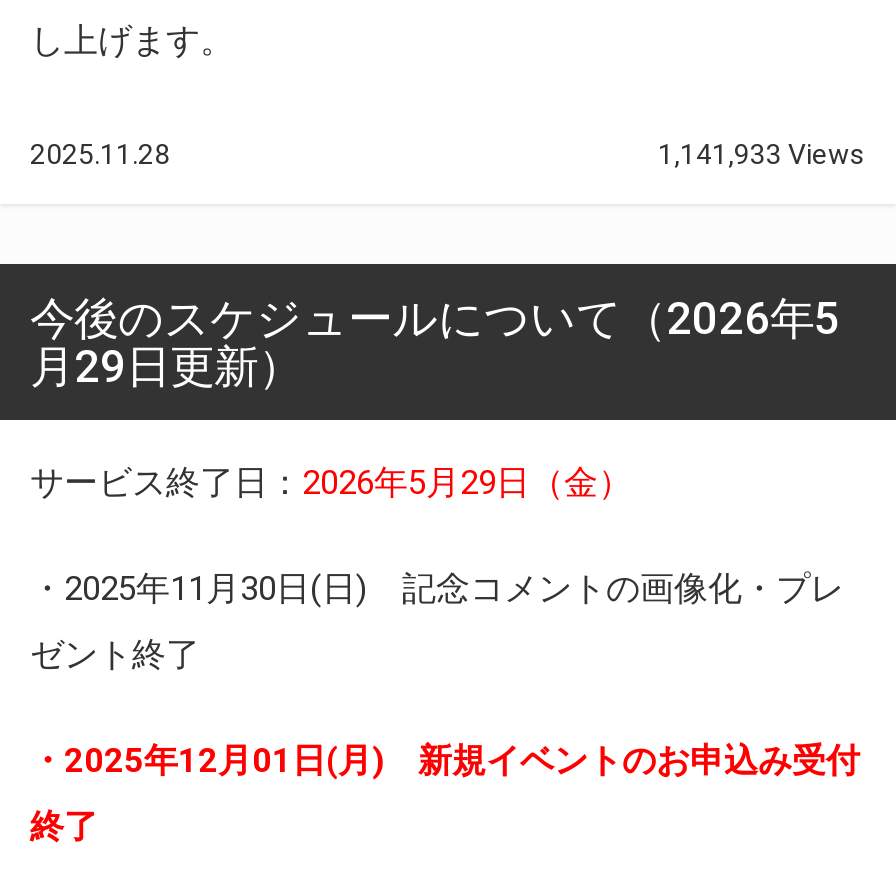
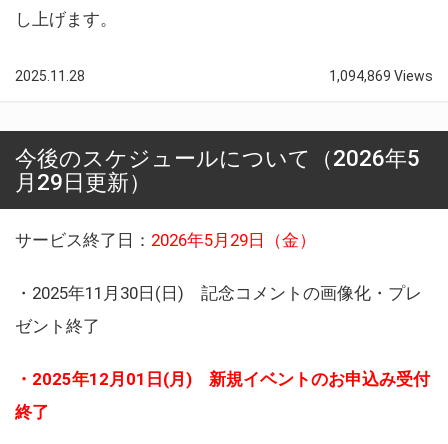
- 1,141,933 Views
+ 1,094,869 Views
